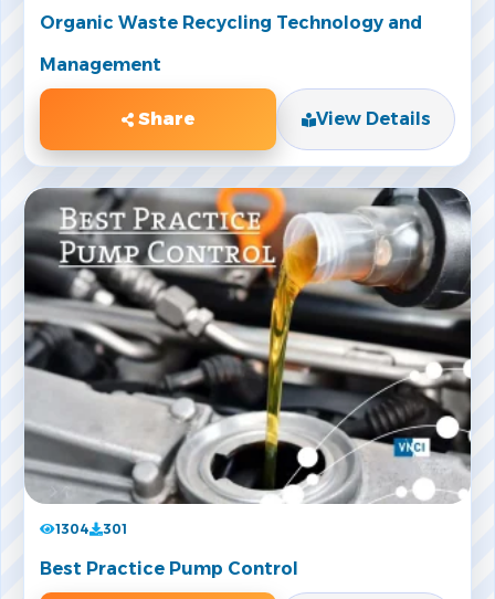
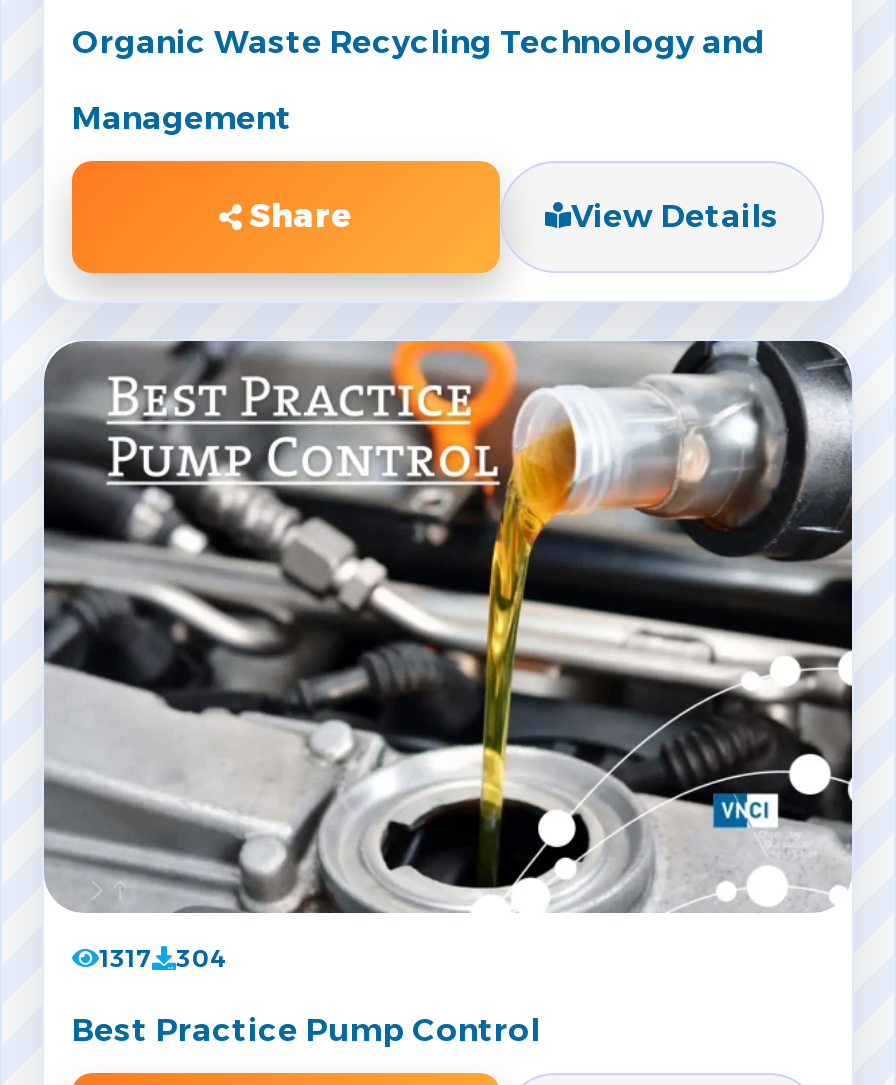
- 1304
+ 1317

- 301
+ 304
